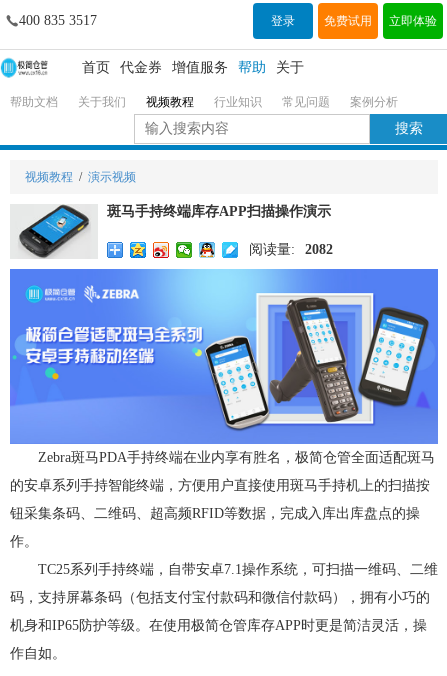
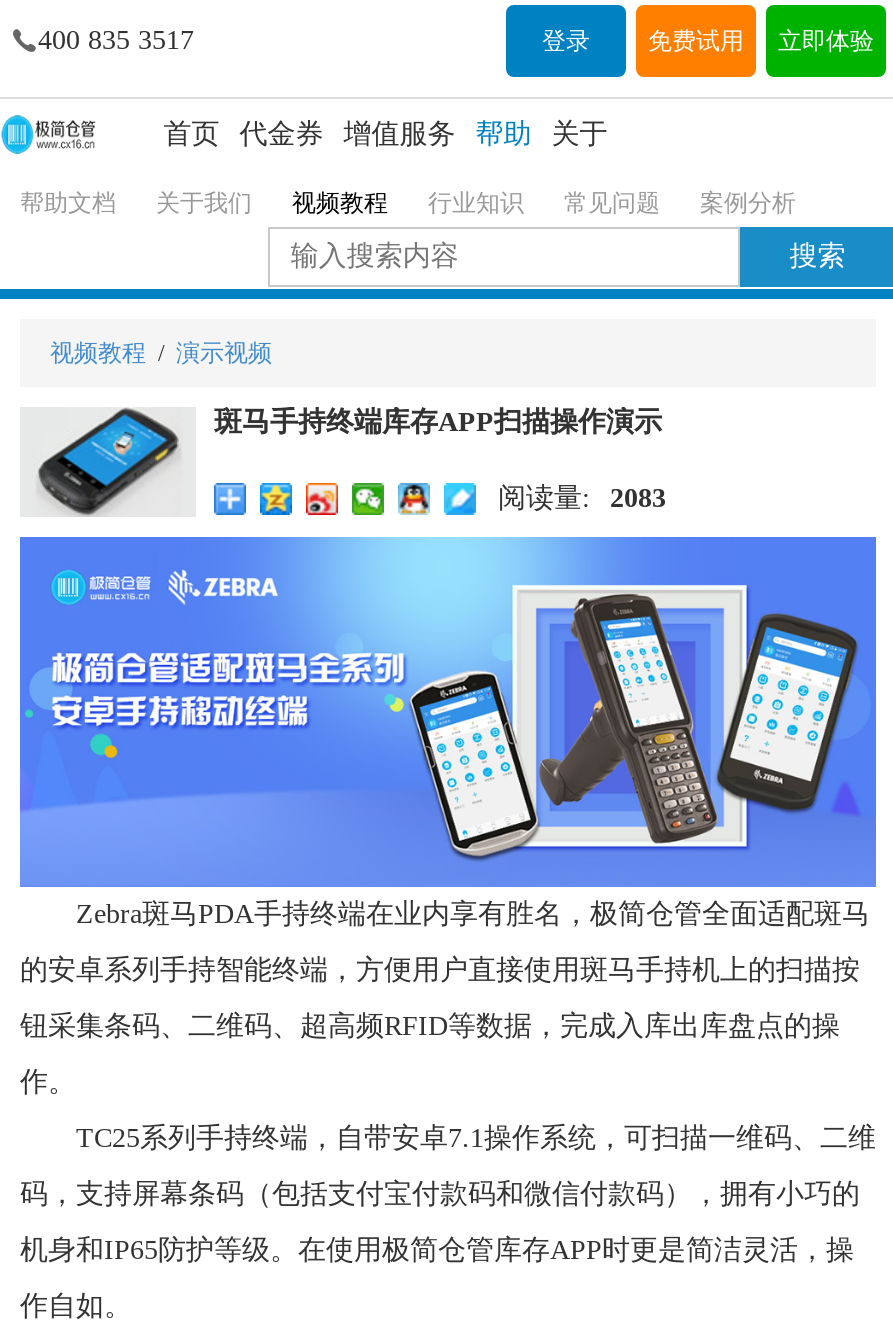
- 阅读量: 2082
+ 阅读量: 2083
